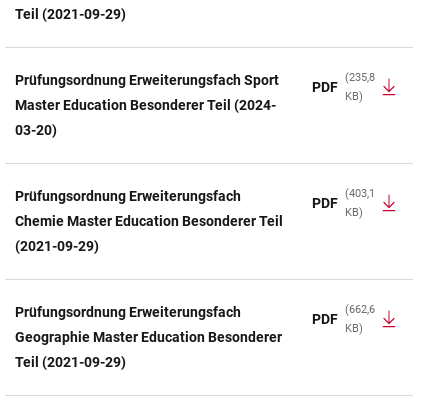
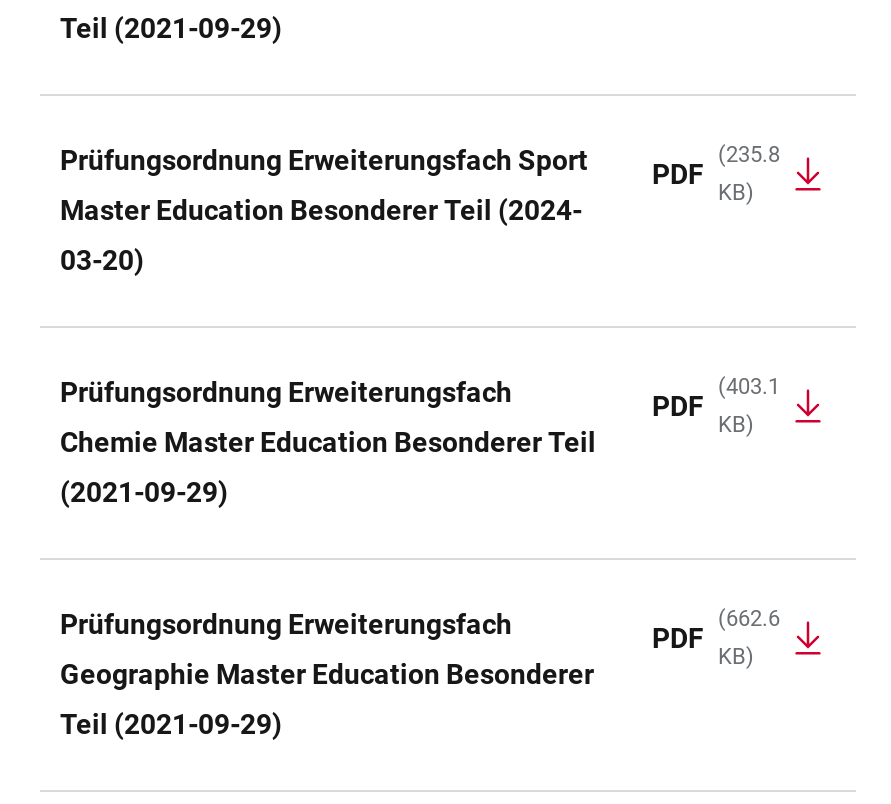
- (235,8
+ (235.8

- (403,1
+ (403.1

- (662,6
+ (662.6
